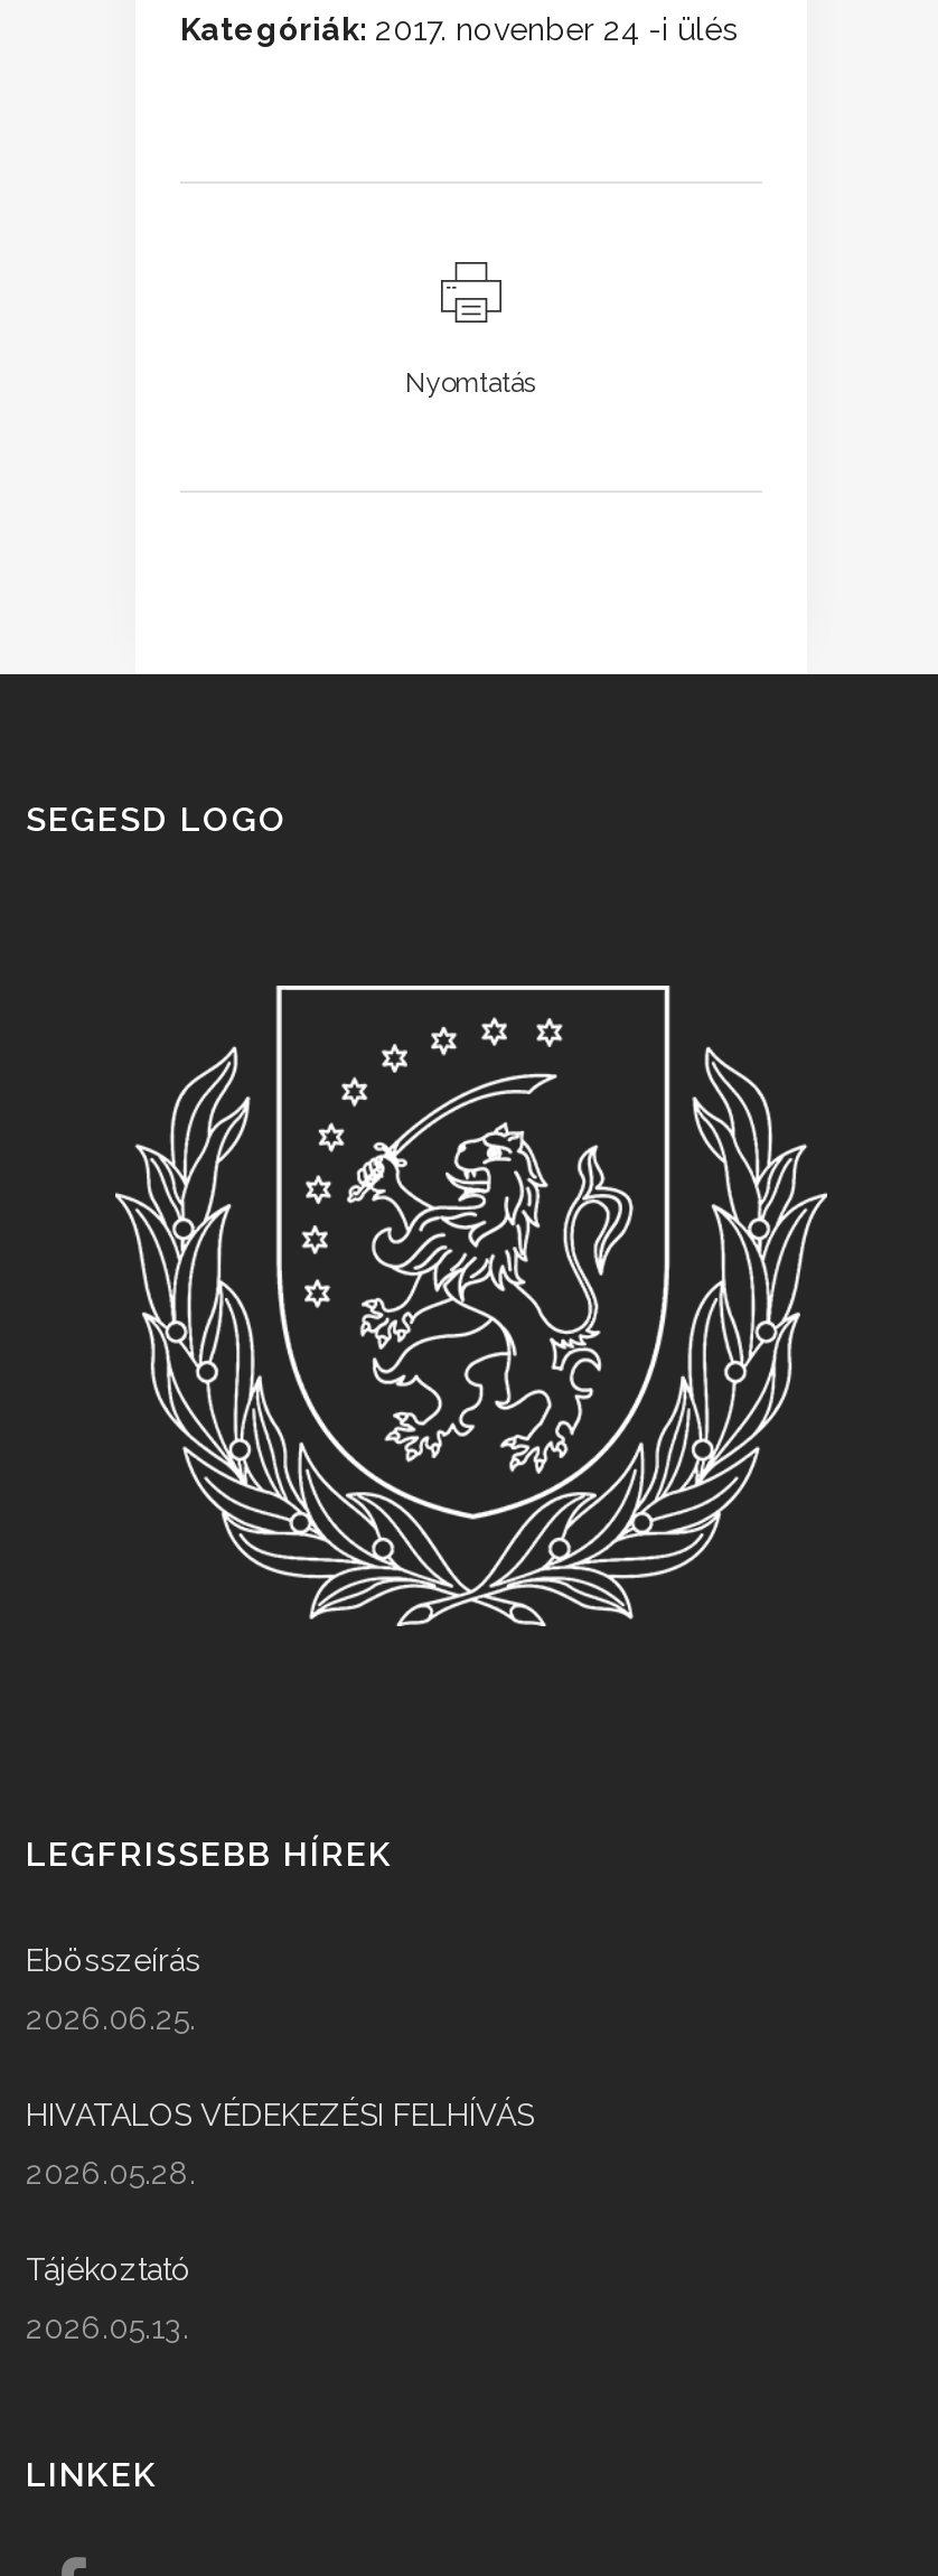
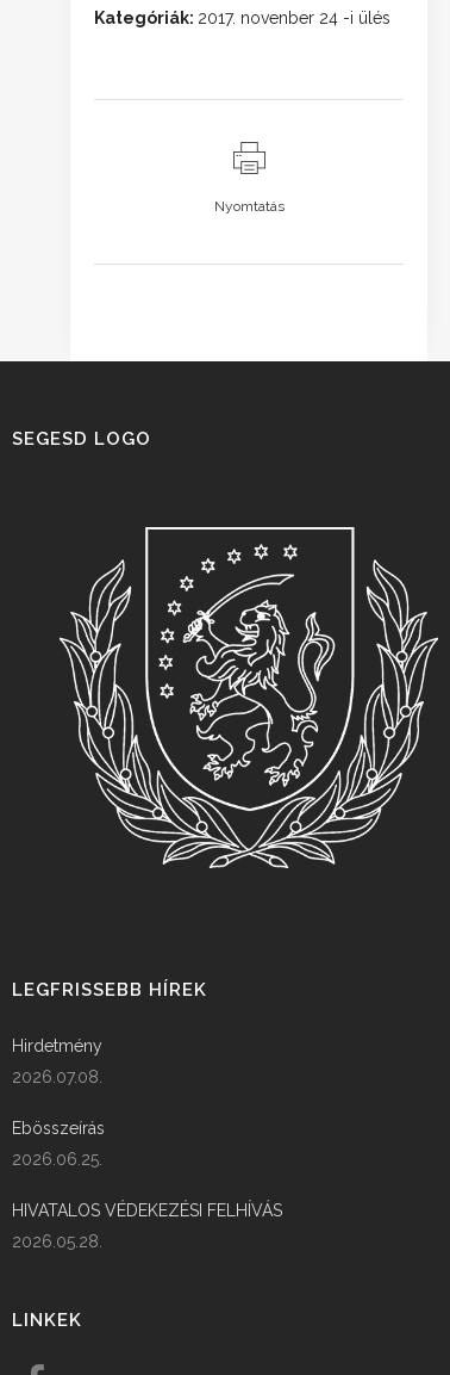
+ Hirdetmény
+ 2026.07.08.

moved down: Ebösszeírás | 2026.06.25. | HIVATALOS VÉDEKEZÉSI FELHÍVÁS | 2026.05.28.

- Tájékoztató
- 2026.05.13.
